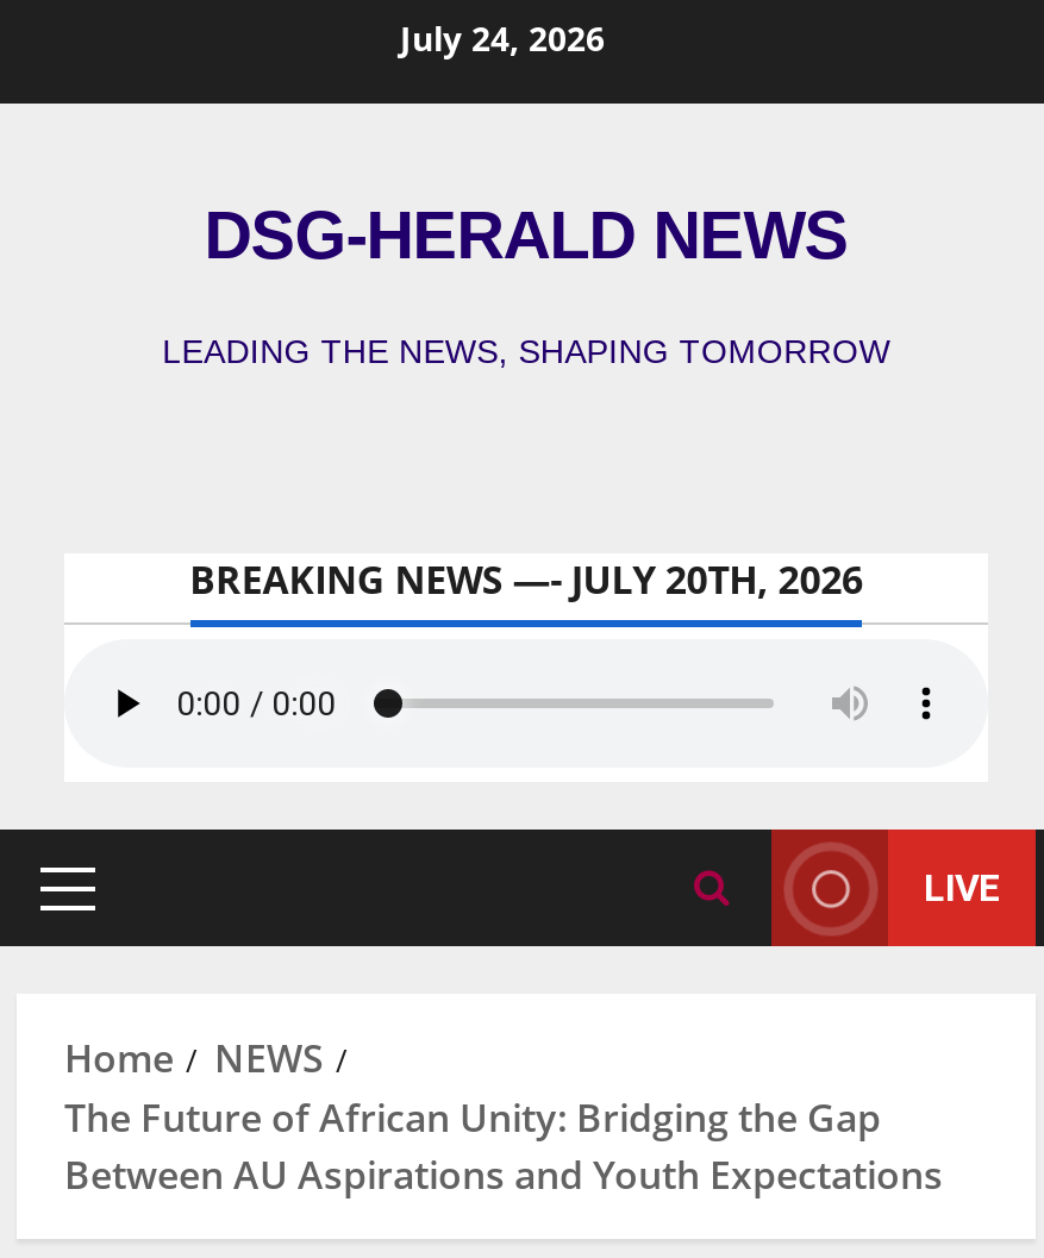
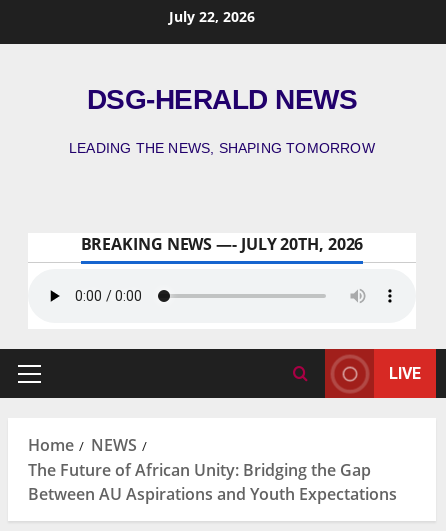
- July 24, 2026
+ July 22, 2026
